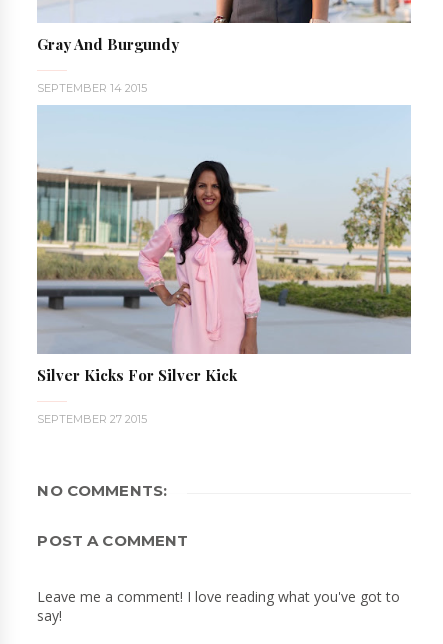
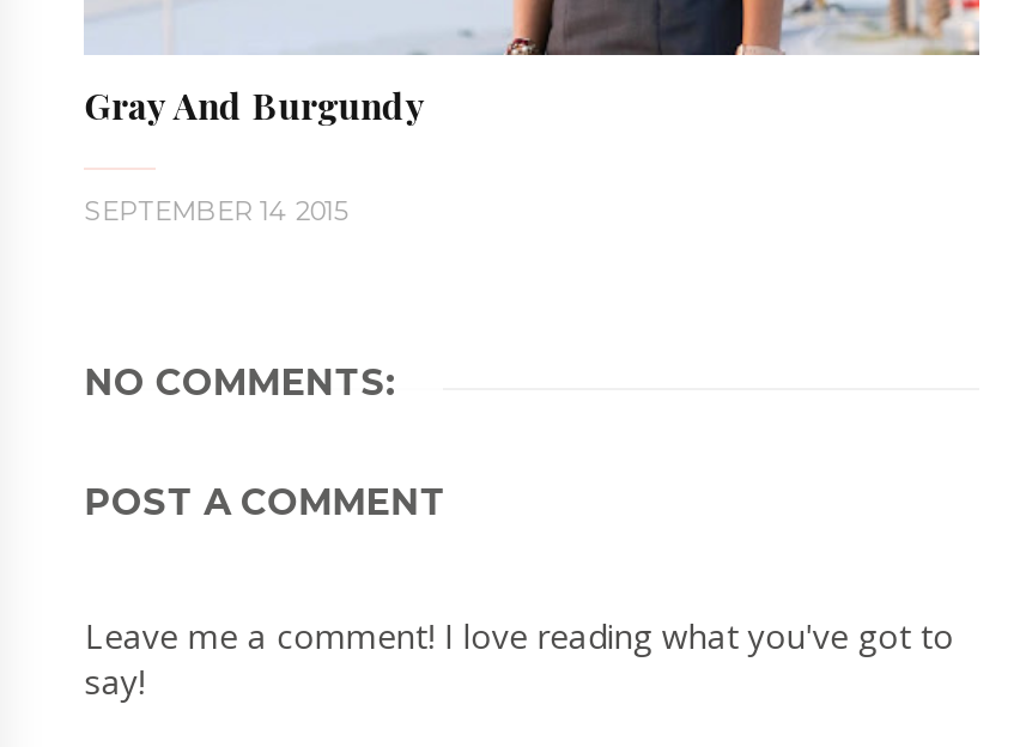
- [image]
- Silver Kicks For Silver Kick
- SEPTEMBER 27 2015
